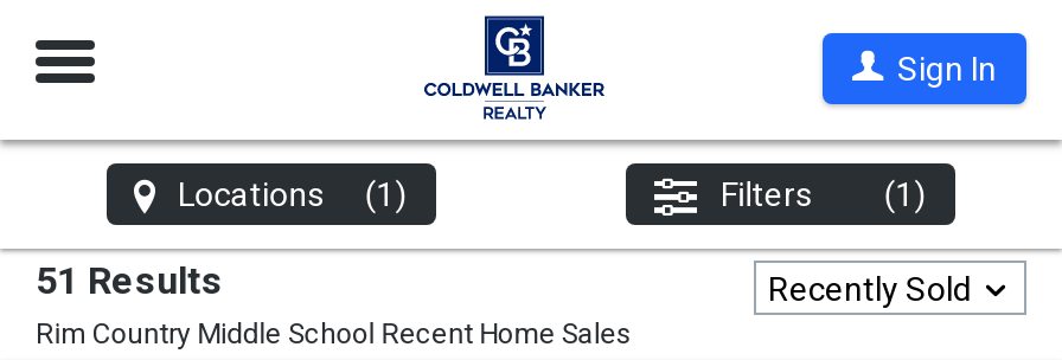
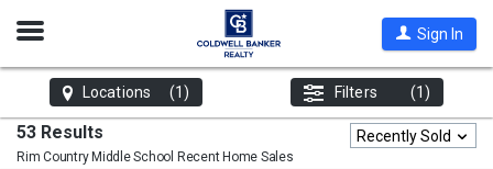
- 51 Results
+ 53 Results
